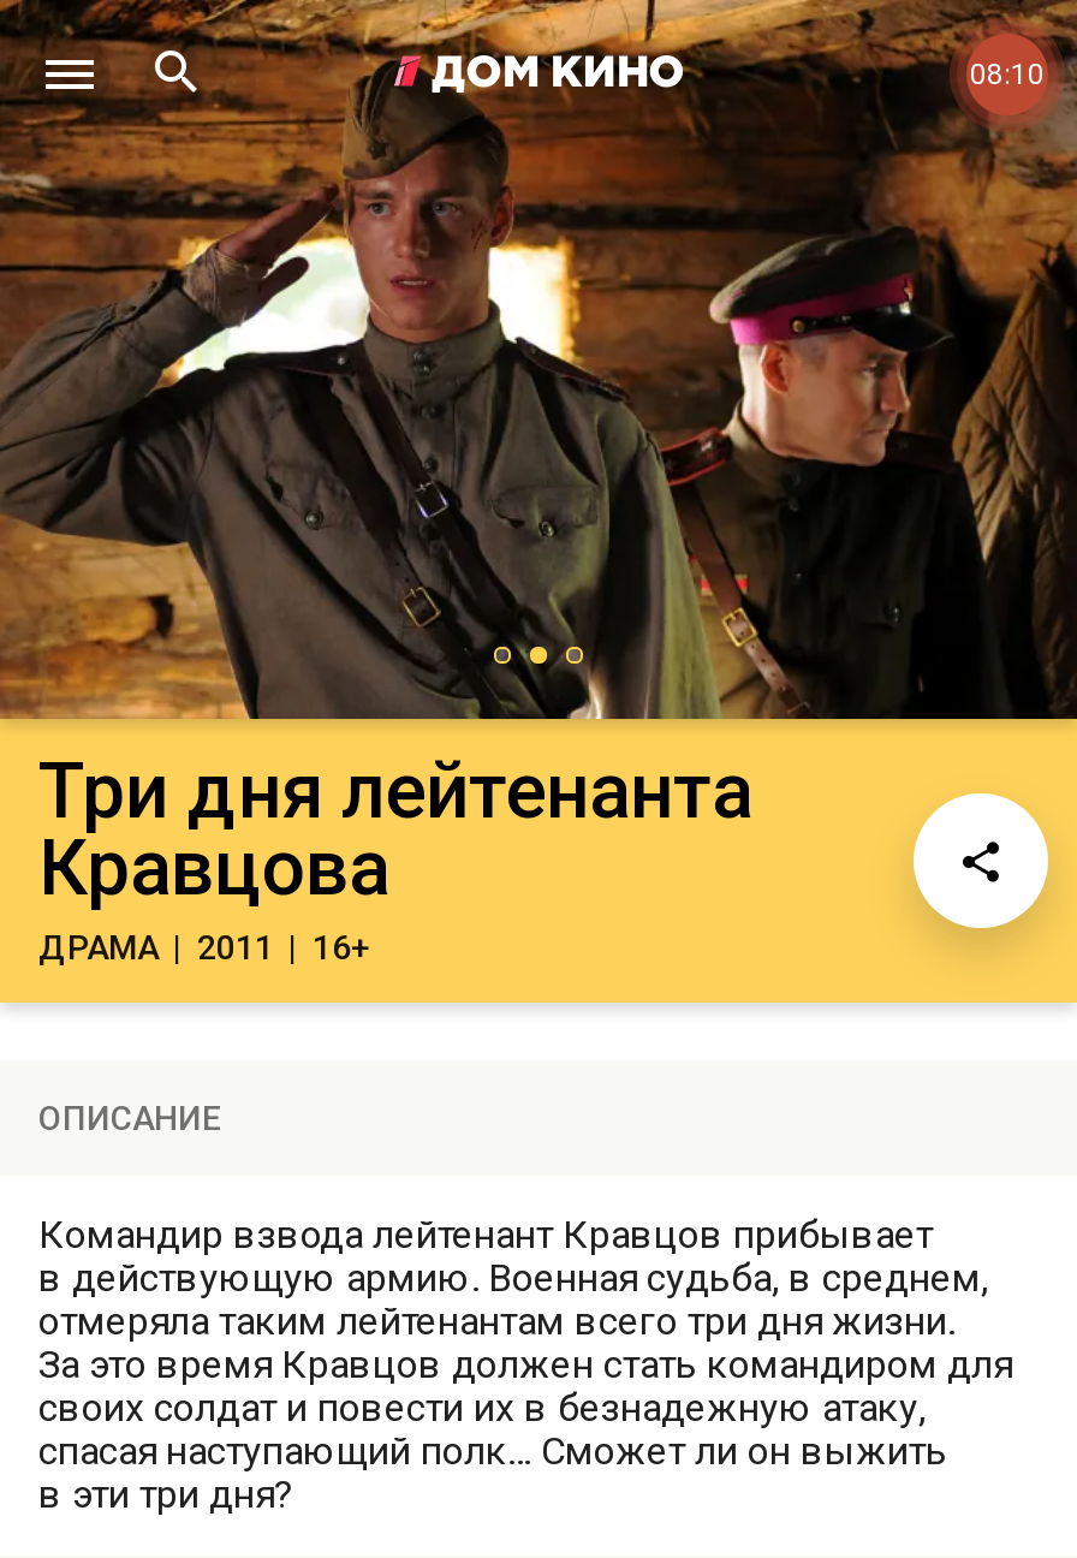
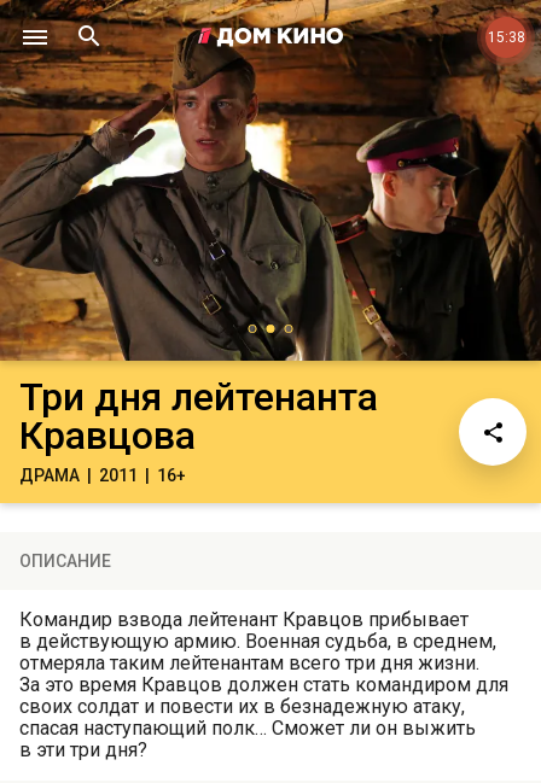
- 08:10
+ 15:38
